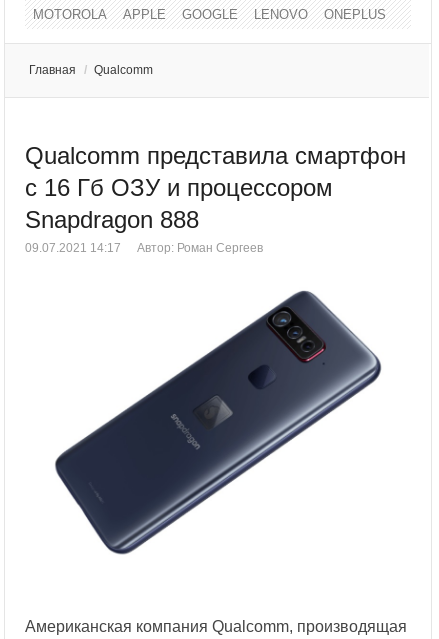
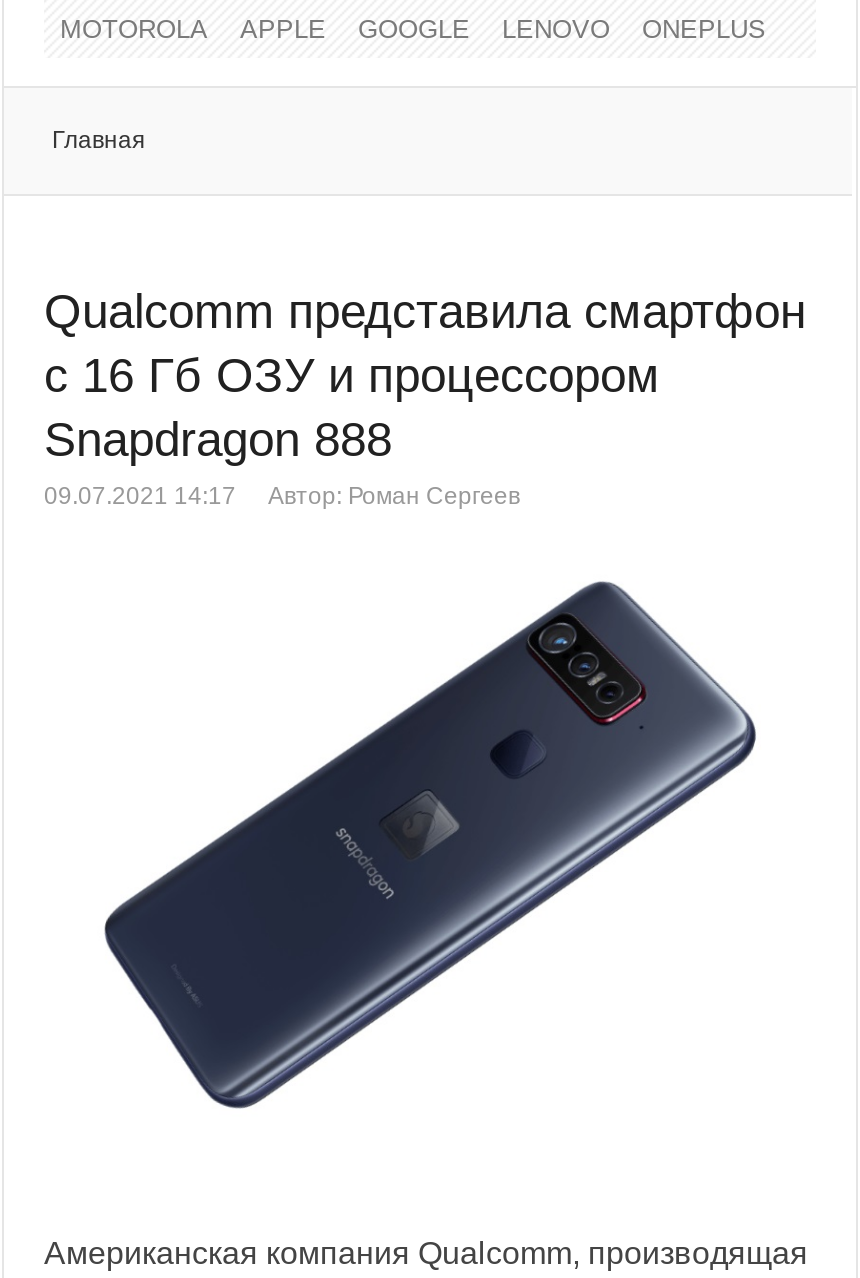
- Главная / Qualcomm
+ Главная
